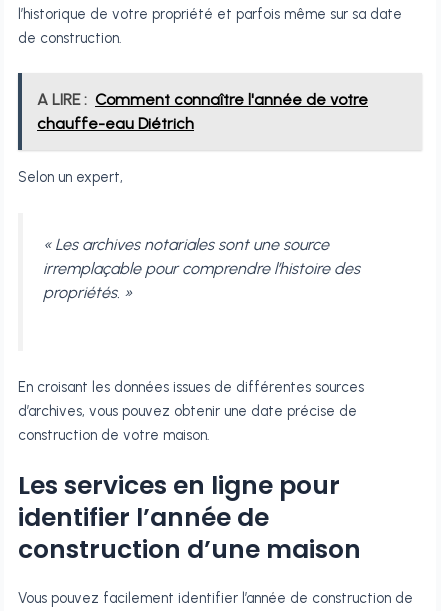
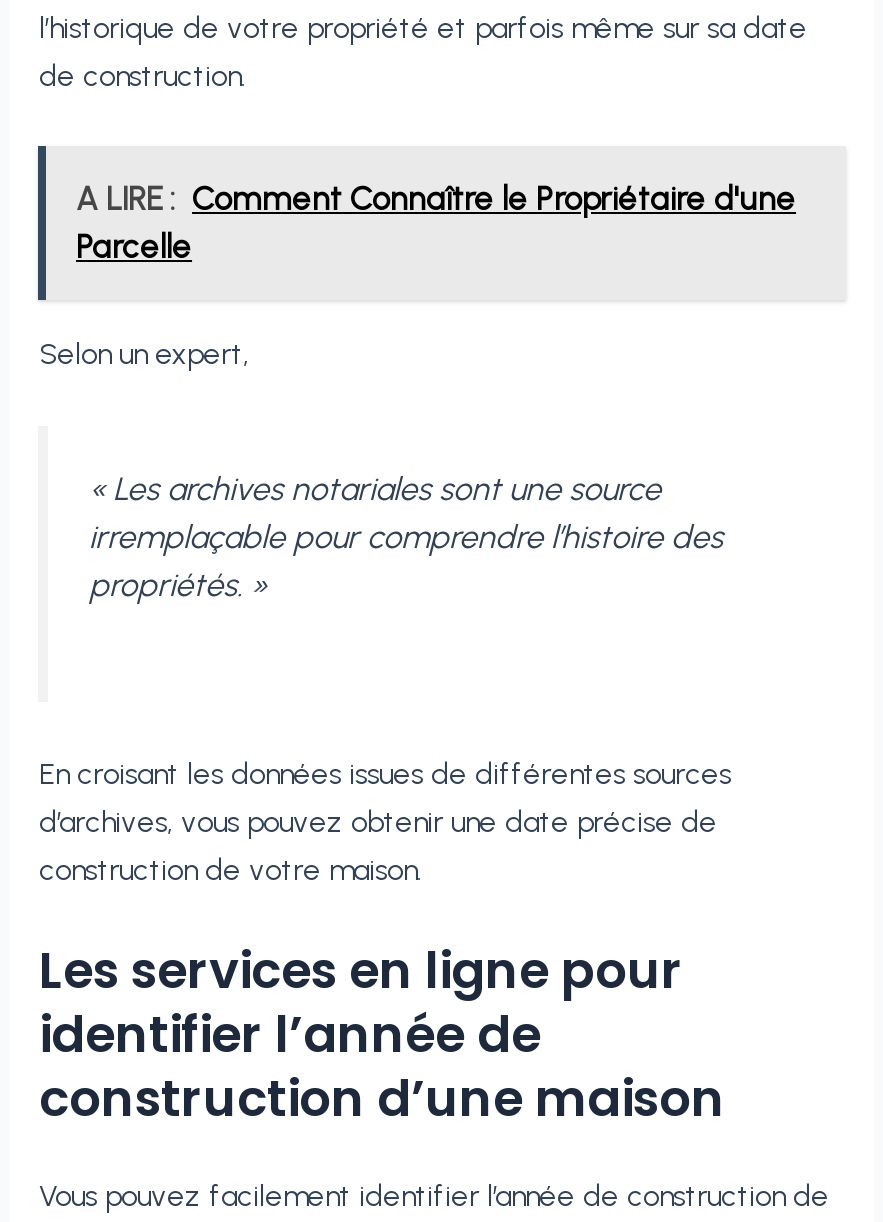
- A LIRE : Comment connaître l'année de votre
- chauffe-eau Diétrich
+ A LIRE : Comment Connaître le Propriétaire d'une
+ Parcelle
